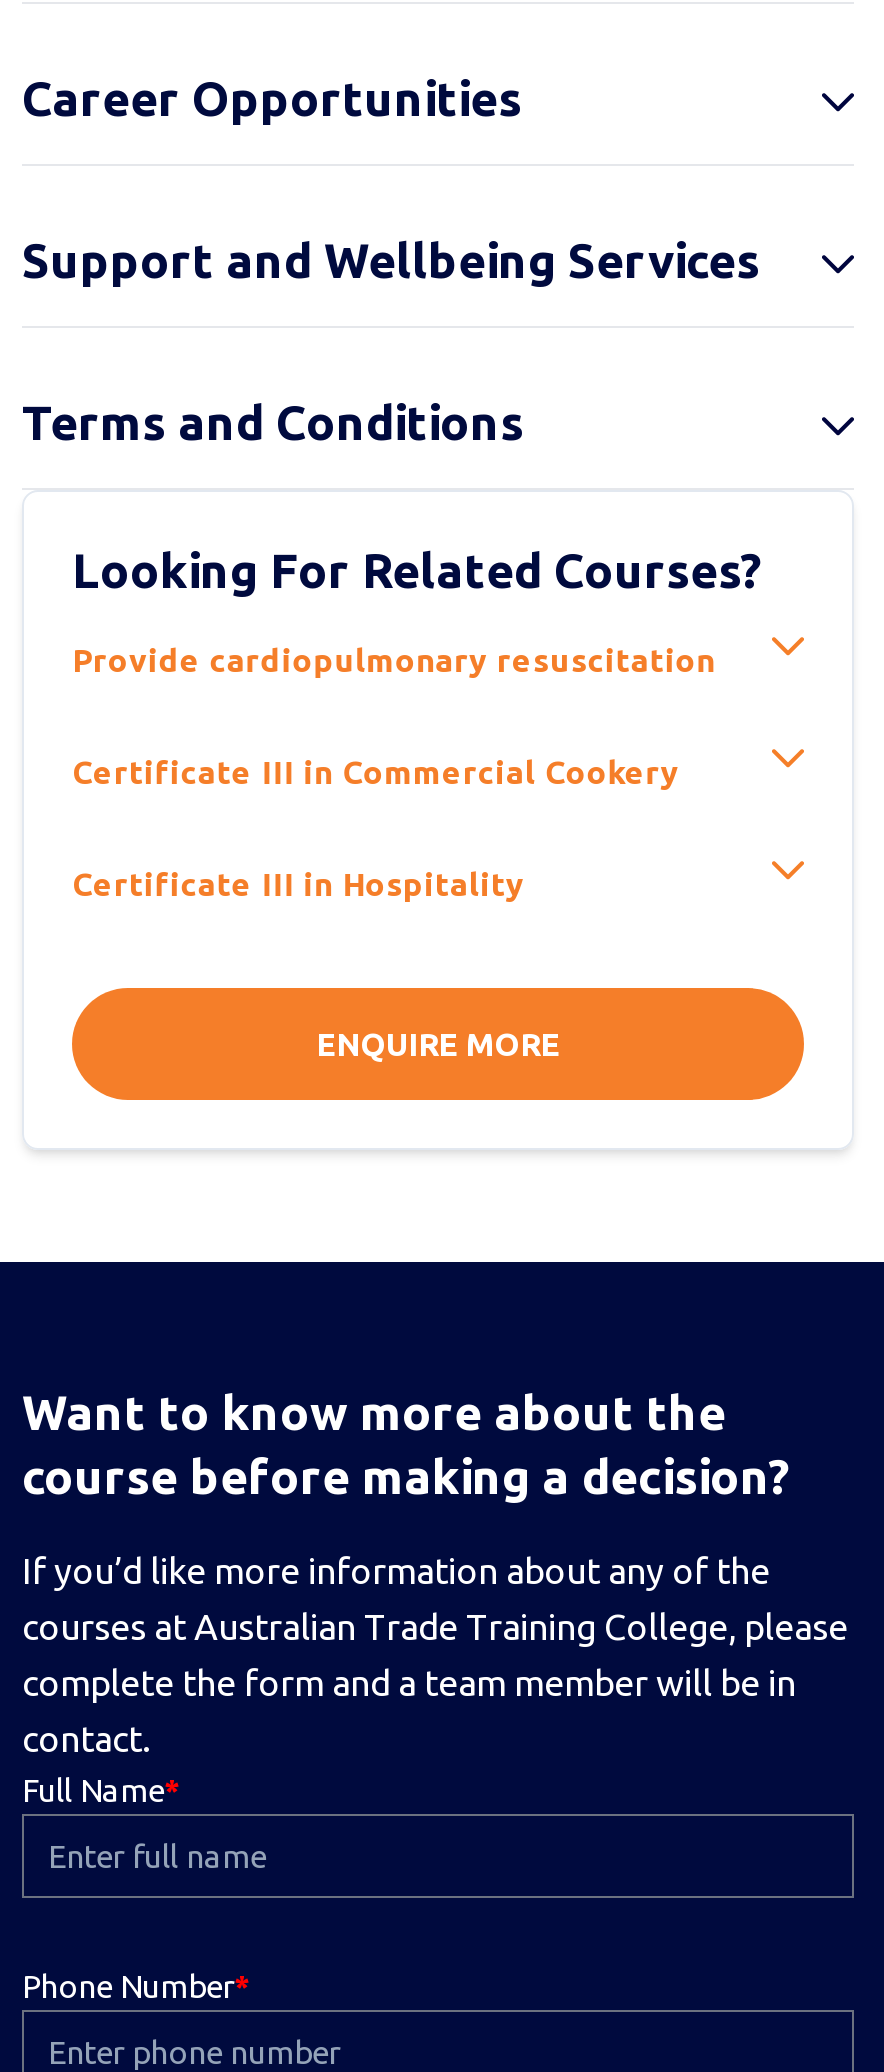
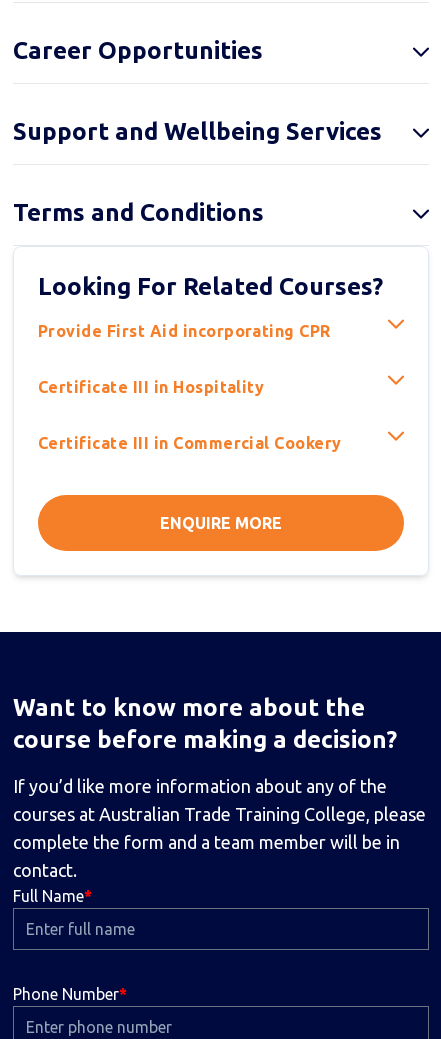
- Provide cardiopulmonary resuscitation
+ Provide First Aid incorporating CPR

moved down: Certificate III in Commercial Cookery

moved up: Certificate III in Hospitality
